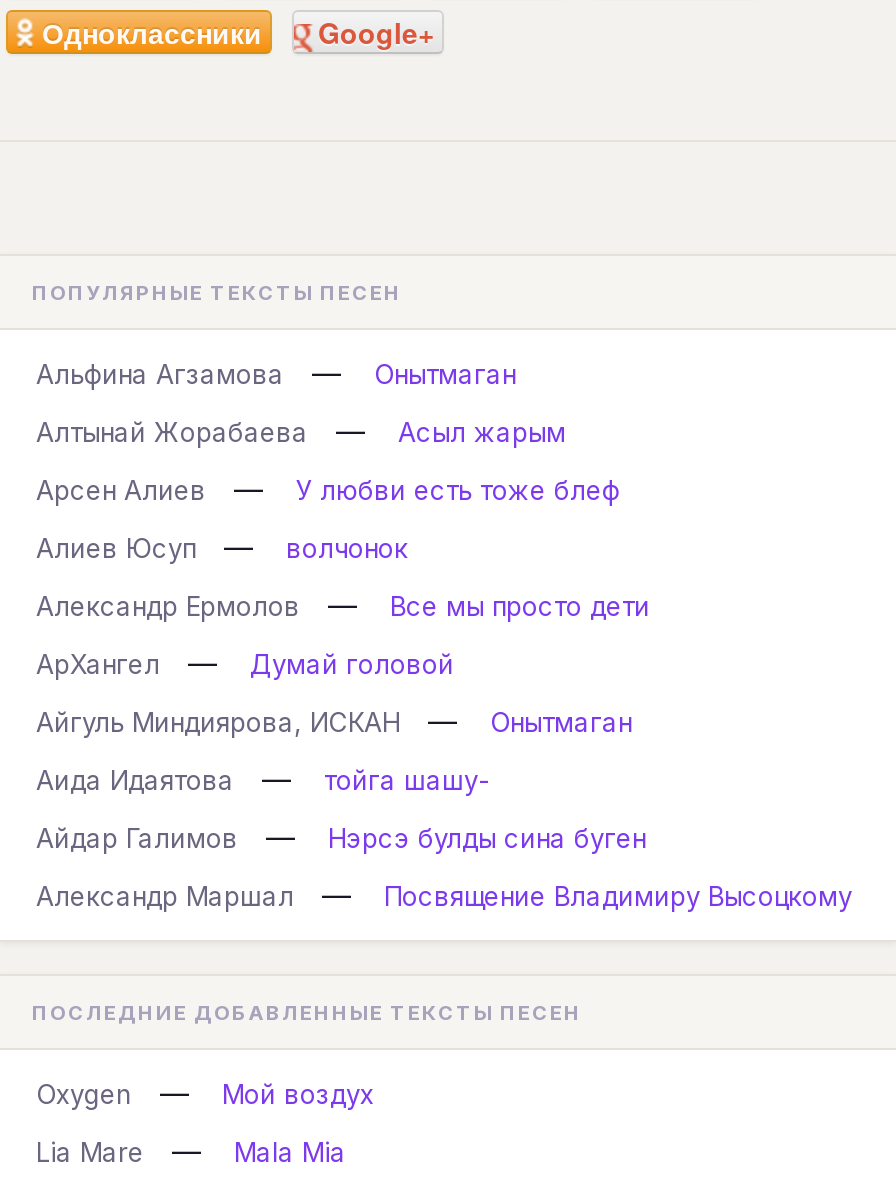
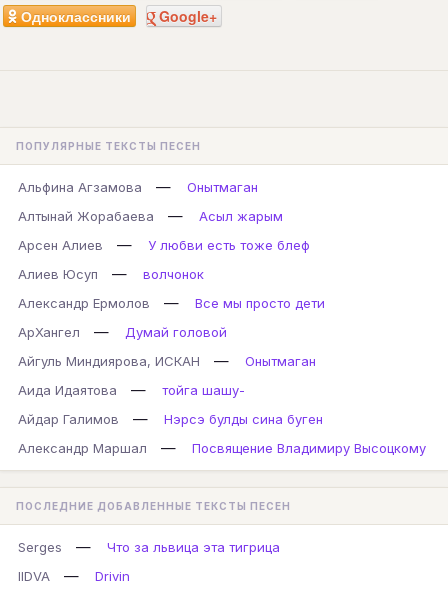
- Oxygen
+ Serges

- Мой воздух
+ Что за львица эта тигрица

- Lia Mare
+ IIDVA

- Mala Mia
+ Drivin
